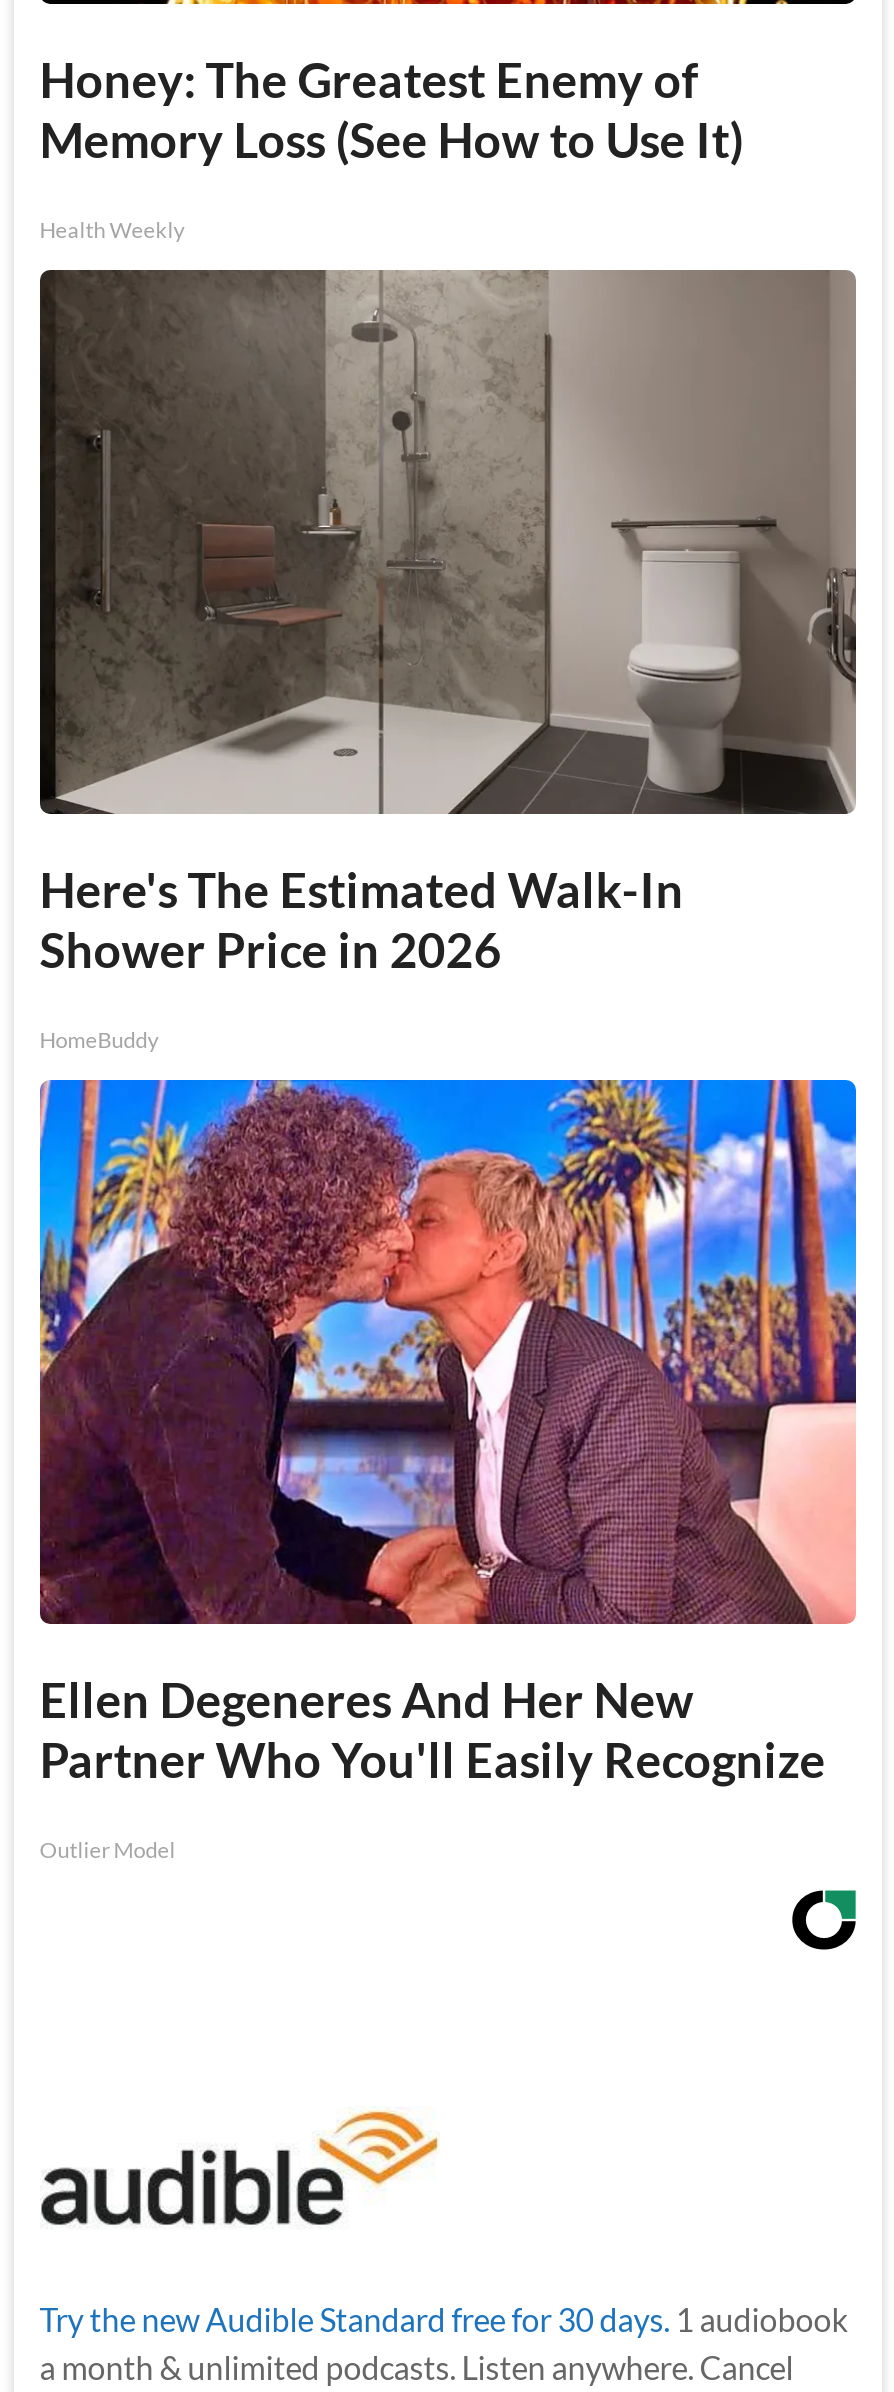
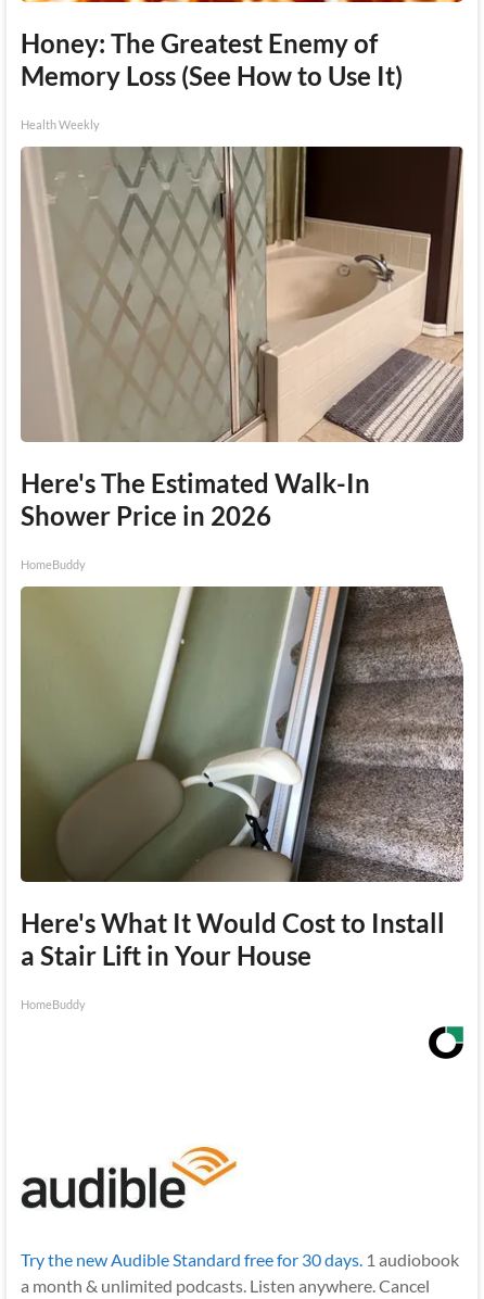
- [image]
+ [image]

- [image]
- Ellen Degeneres And Her New
- Partner Who You'll Easily Recognize
+ [image]
+ Here's What It Would Cost to Install
+ a Stair Lift in Your House

- Outlier Model
+ HomeBuddy
